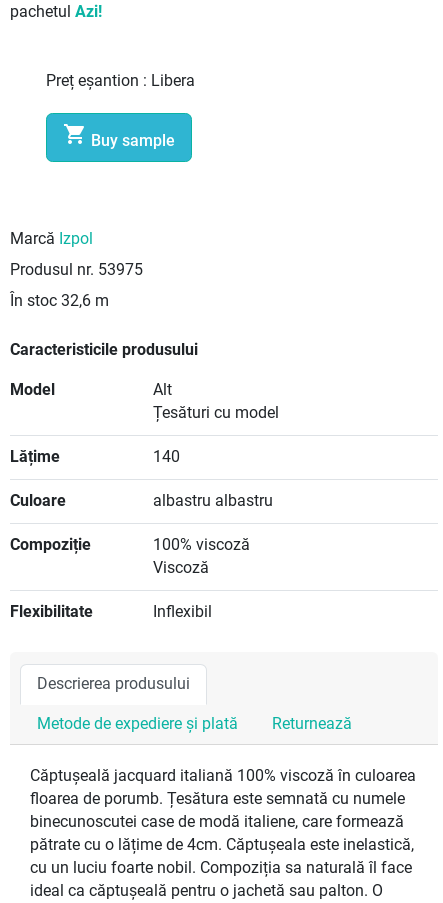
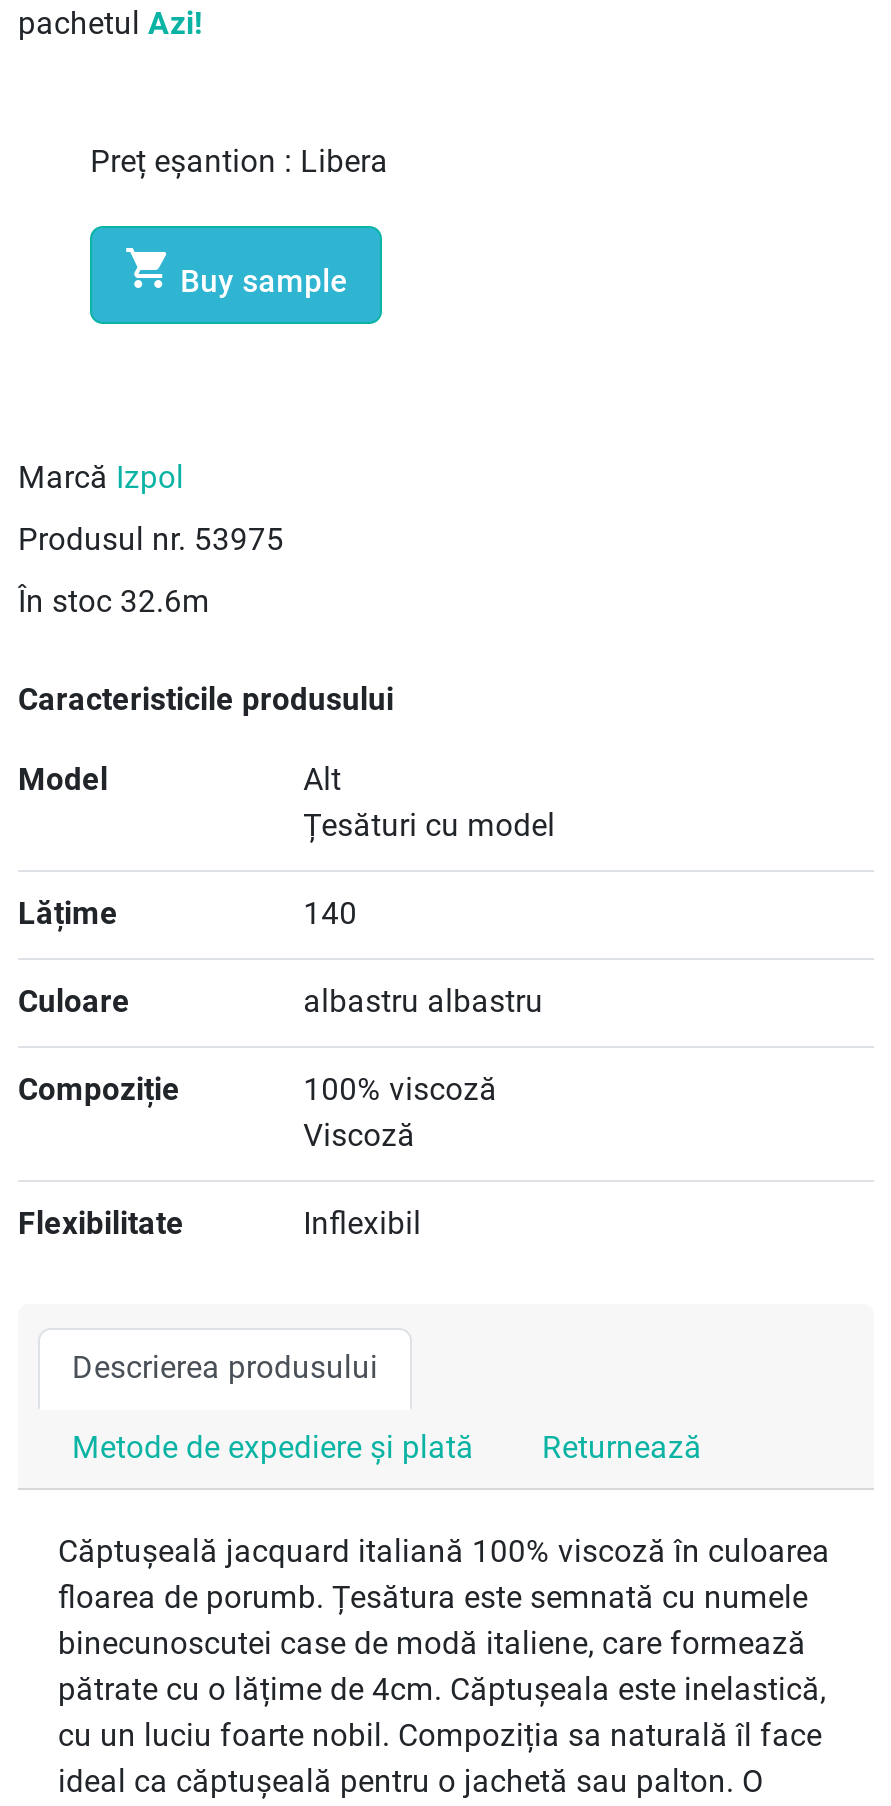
- În stoc 32,6 m
+ În stoc 32.6m
